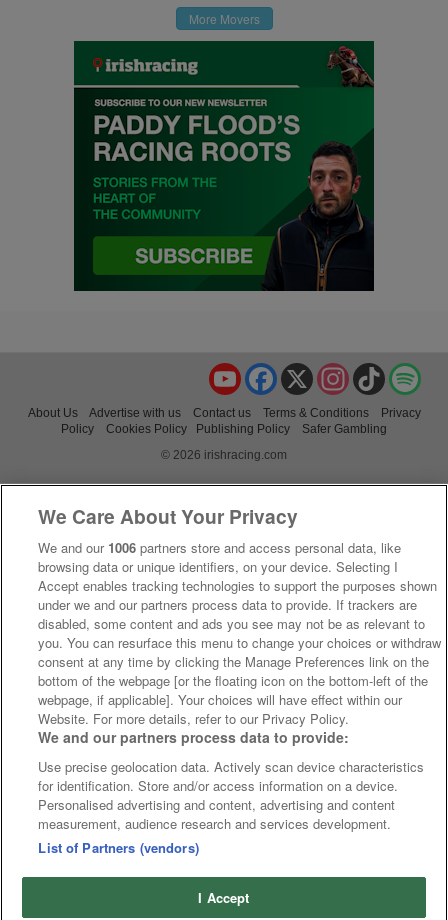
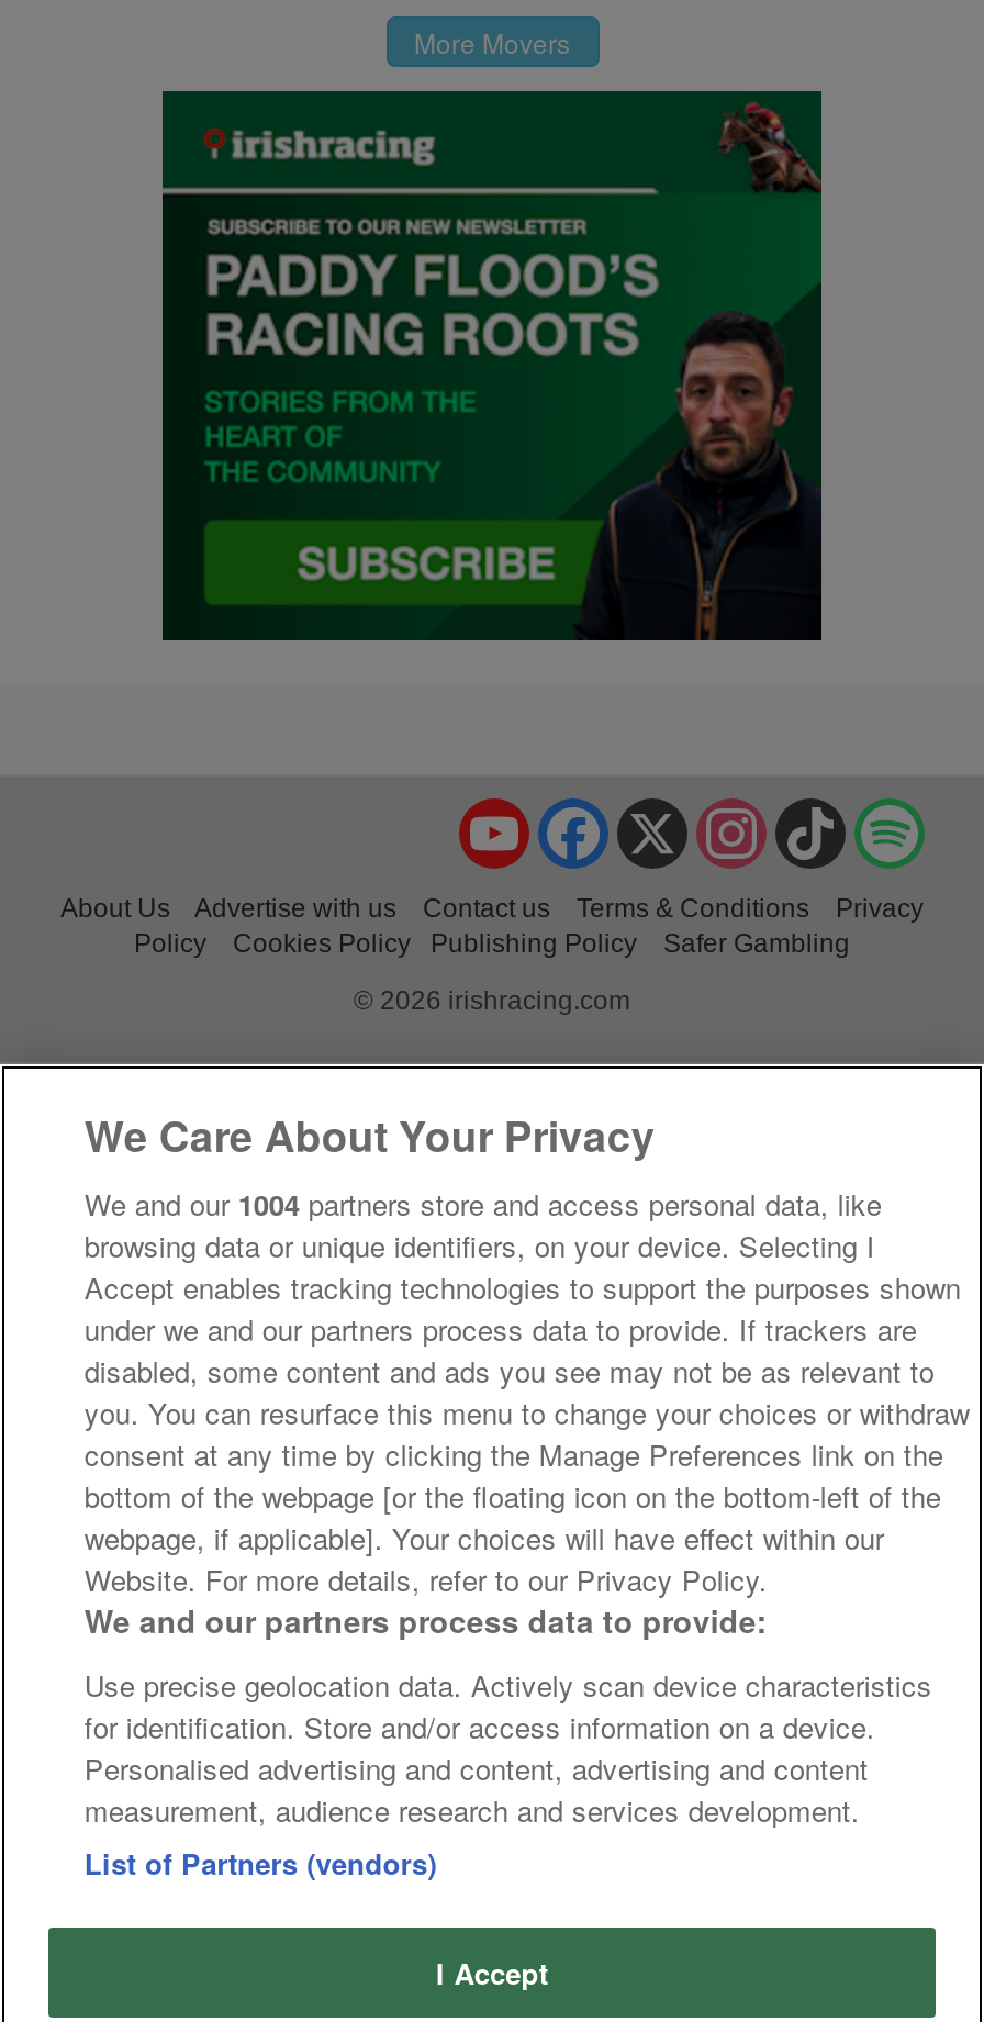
- We and our 1006 partners store and access personal data, like
+ We and our 1004 partners store and access personal data, like
